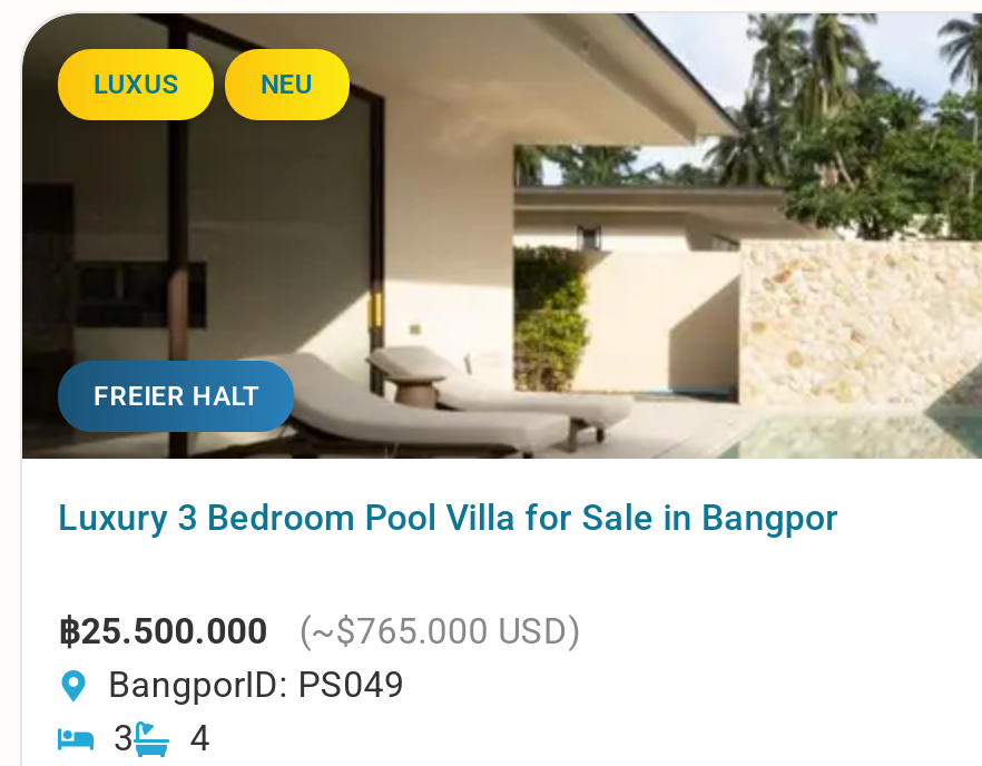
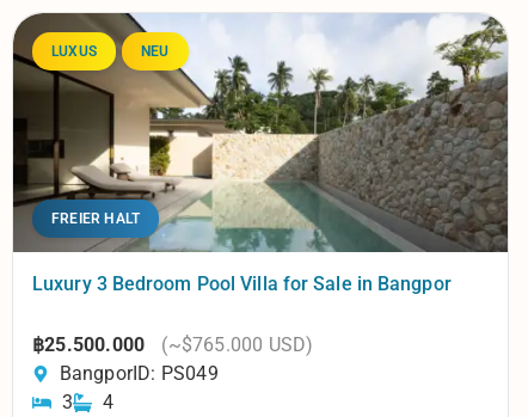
- [image]
+ [image]
